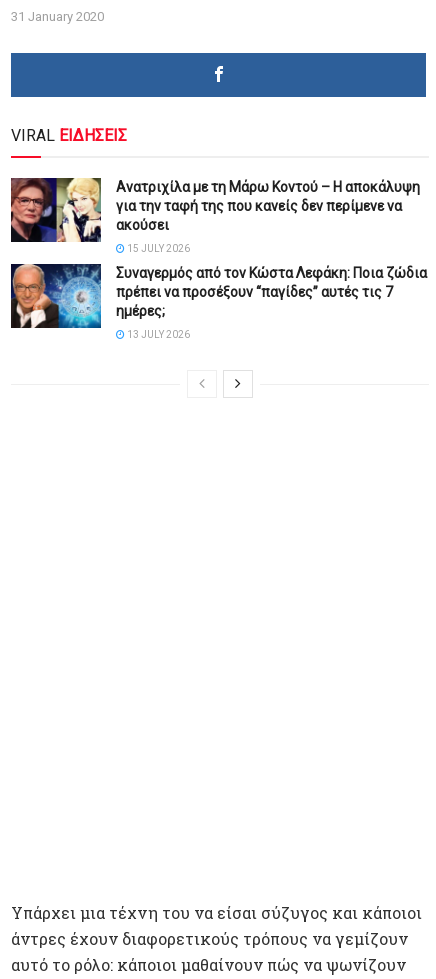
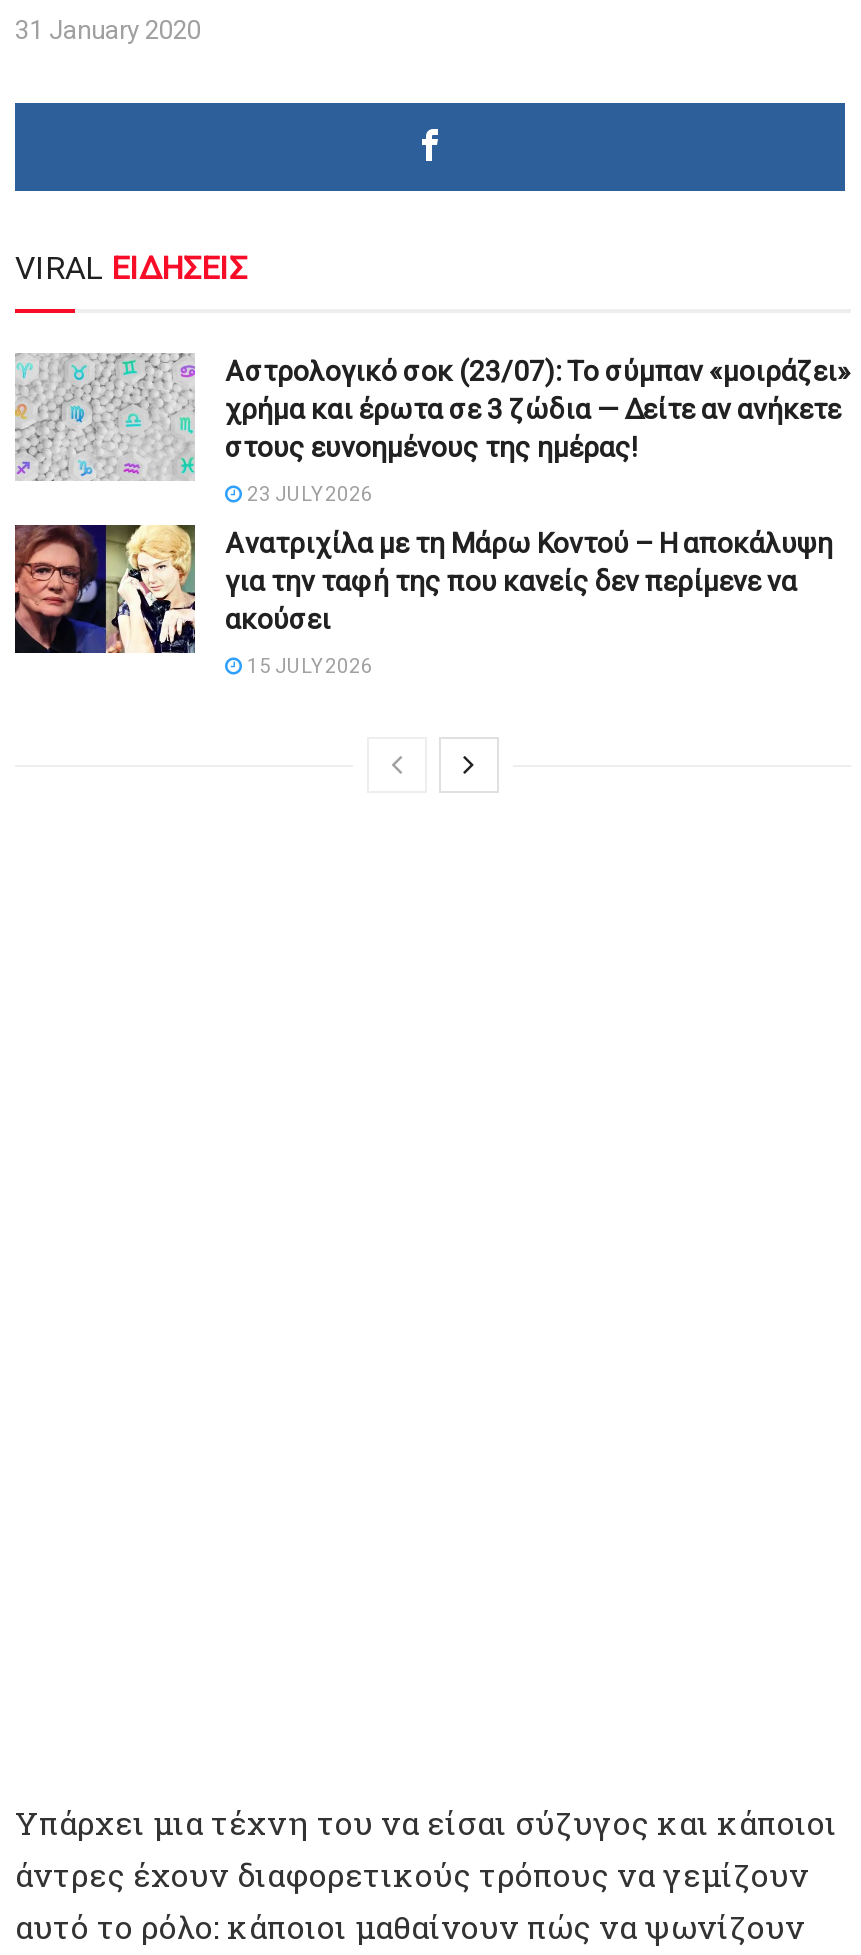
+ [image]
+ Αστρολογικό σοκ (23/07): Το σύμπαν «μοιράζει»
+ χρήμα και έρωτα σε 3 ζώδια — Δείτε αν ανήκετε
+ στους ευνοημένους της ημέρας!
+ 23 JULY 2026

moved down: [image] | Ανατριχίλα με τη Μάρω Κοντού – Η αποκάλυψη | για την ταφή της που κανείς δεν περίμενε να | ακούσει | 15 JULY 2026

- [image]
- Συναγερμός από τον Κώστα Λεφάκη: Ποια ζώδια
- πρέπει να προσέξουν “παγίδες” αυτές τις 7
- ημέρες;
- 13 JULY 2026
